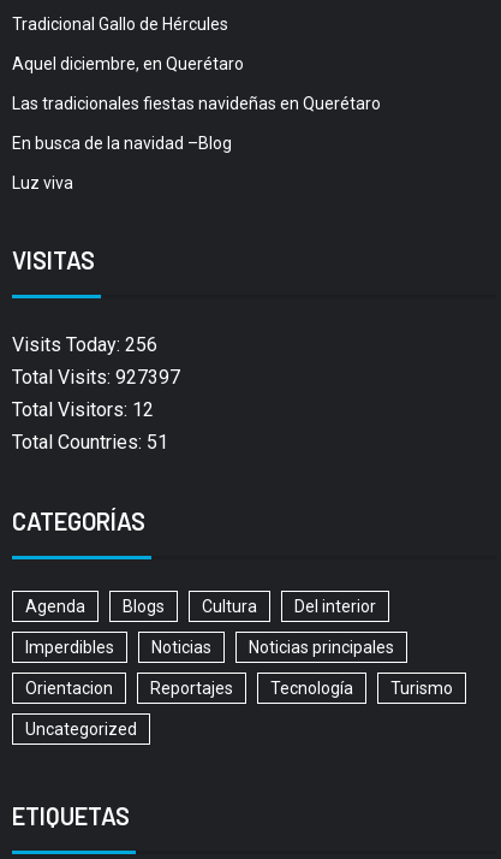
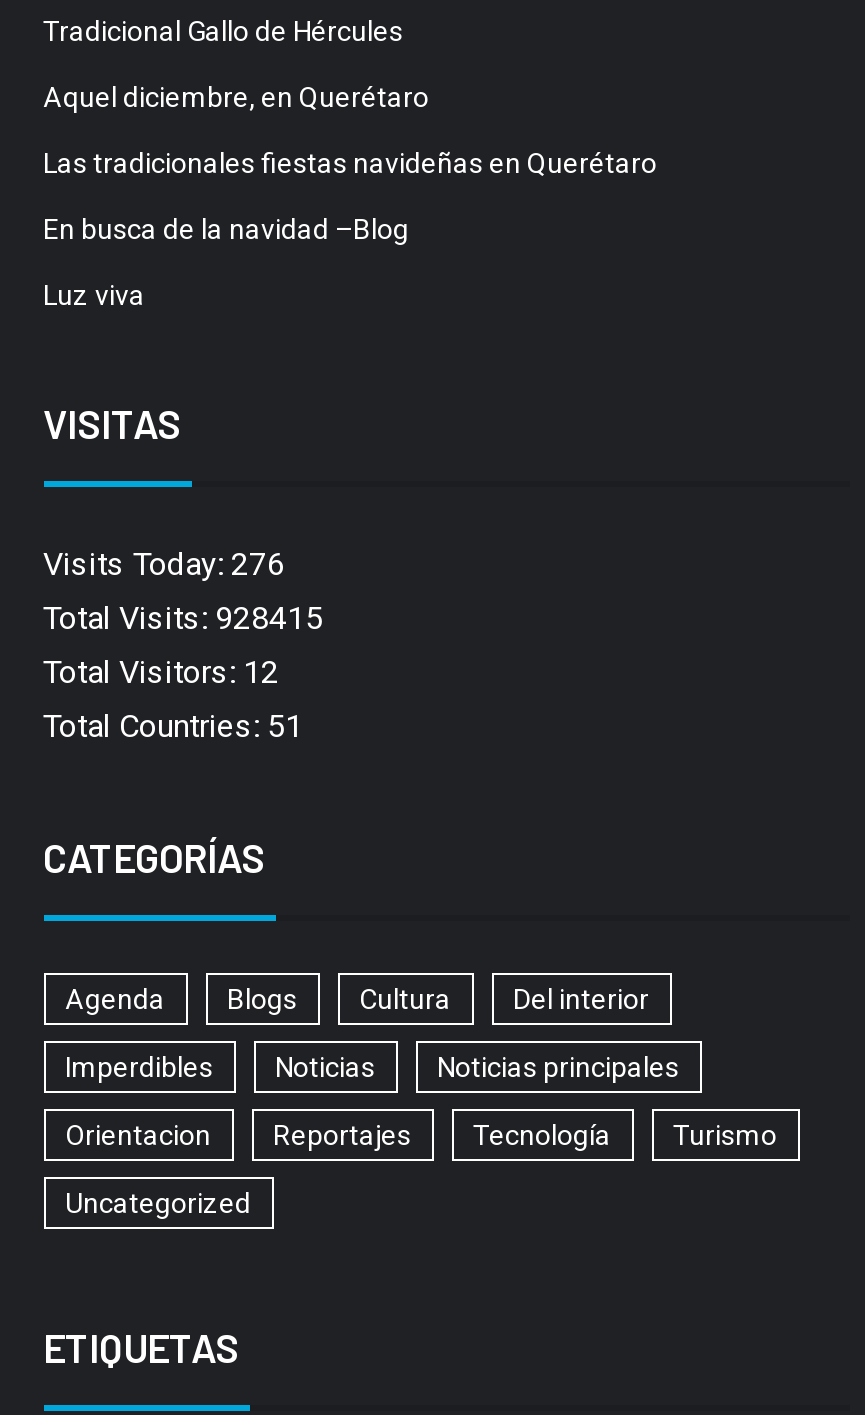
- Visits Today: 256
+ Visits Today: 276

- Total Visits: 927397
+ Total Visits: 928415
